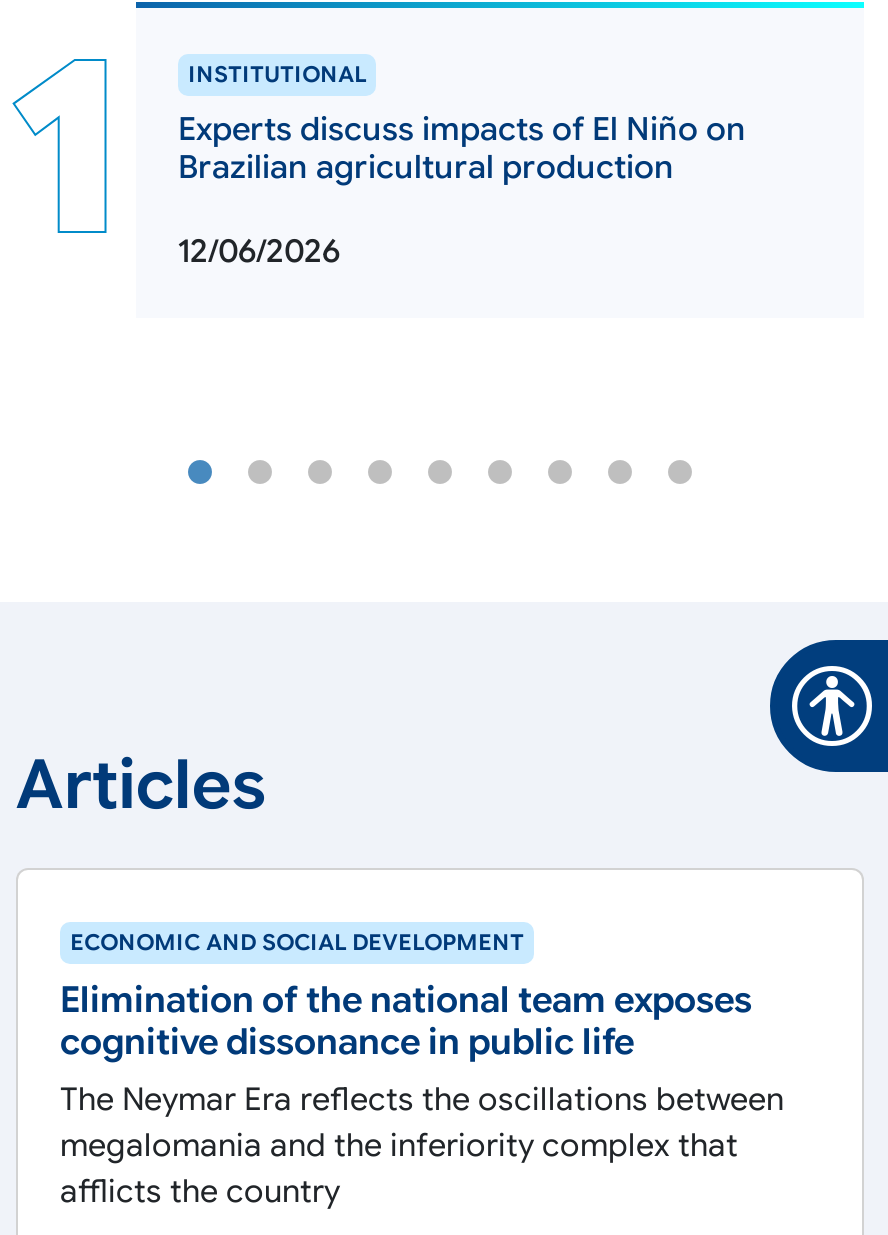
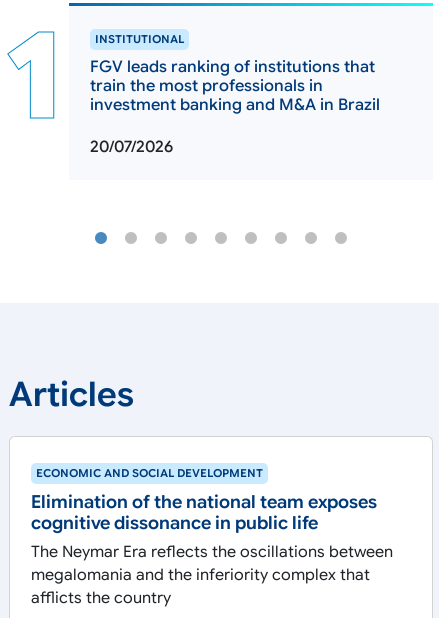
- Experts discuss impacts of El Niño on
- Brazilian agricultural production
+ FGV leads ranking of institutions that
+ train the most professionals in
+ investment banking and M&A in Brazil

- 12/06/2026
+ 20/07/2026

- [image]
